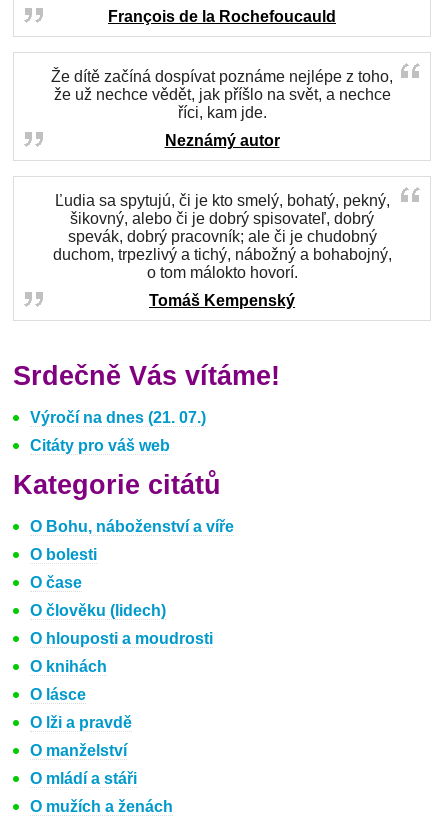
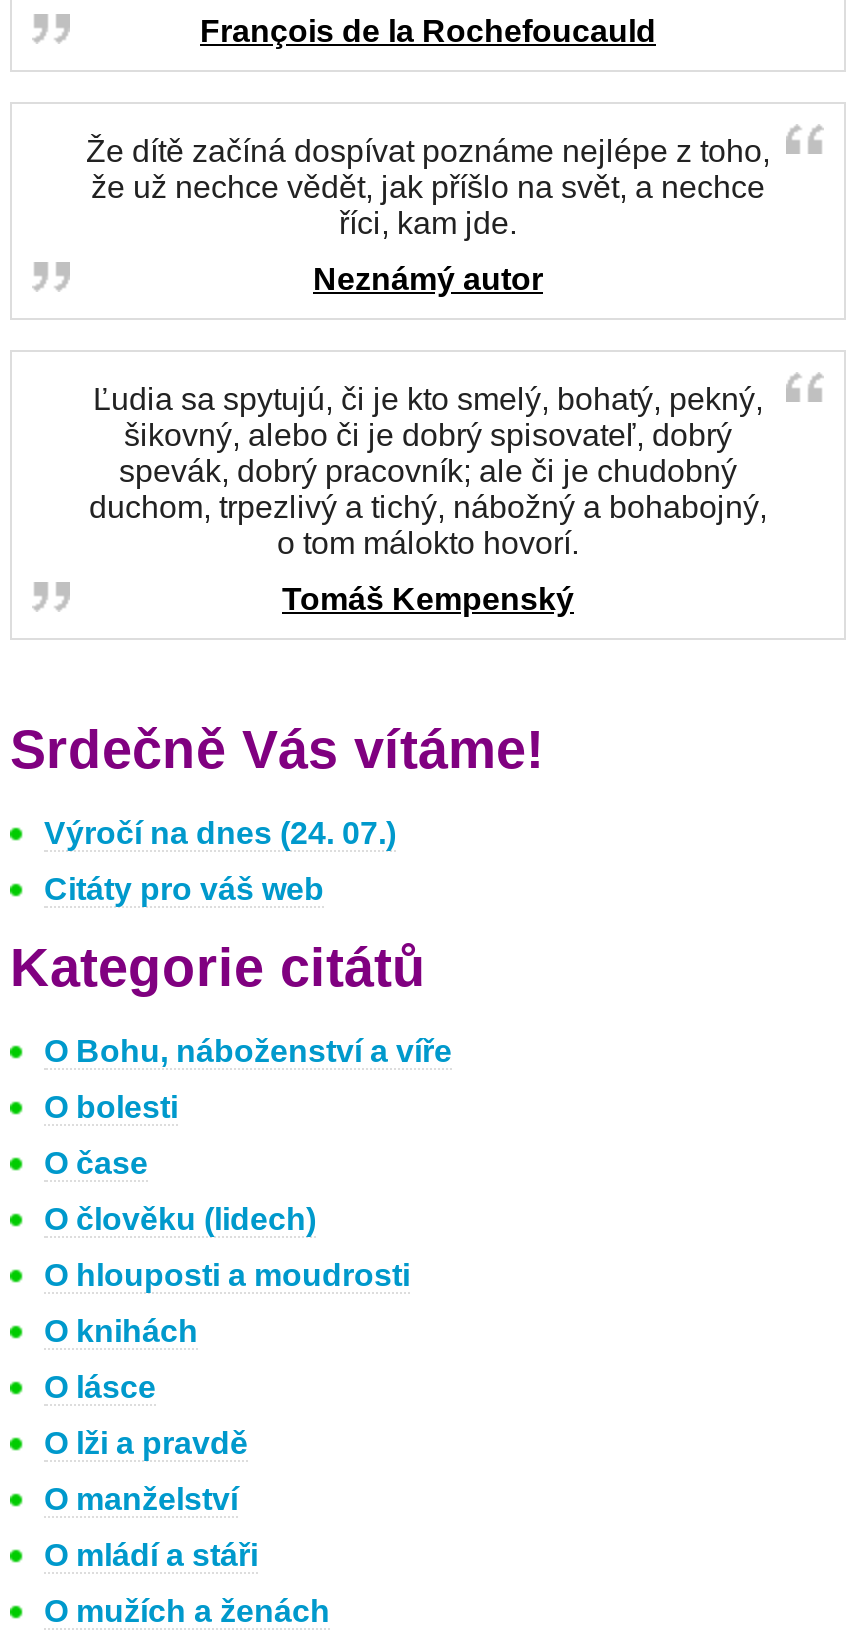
- Výročí na dnes (21. 07.)
+ Výročí na dnes (24. 07.)
